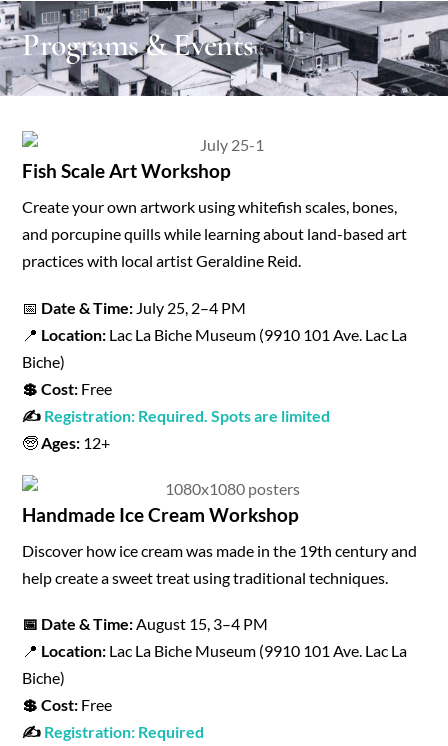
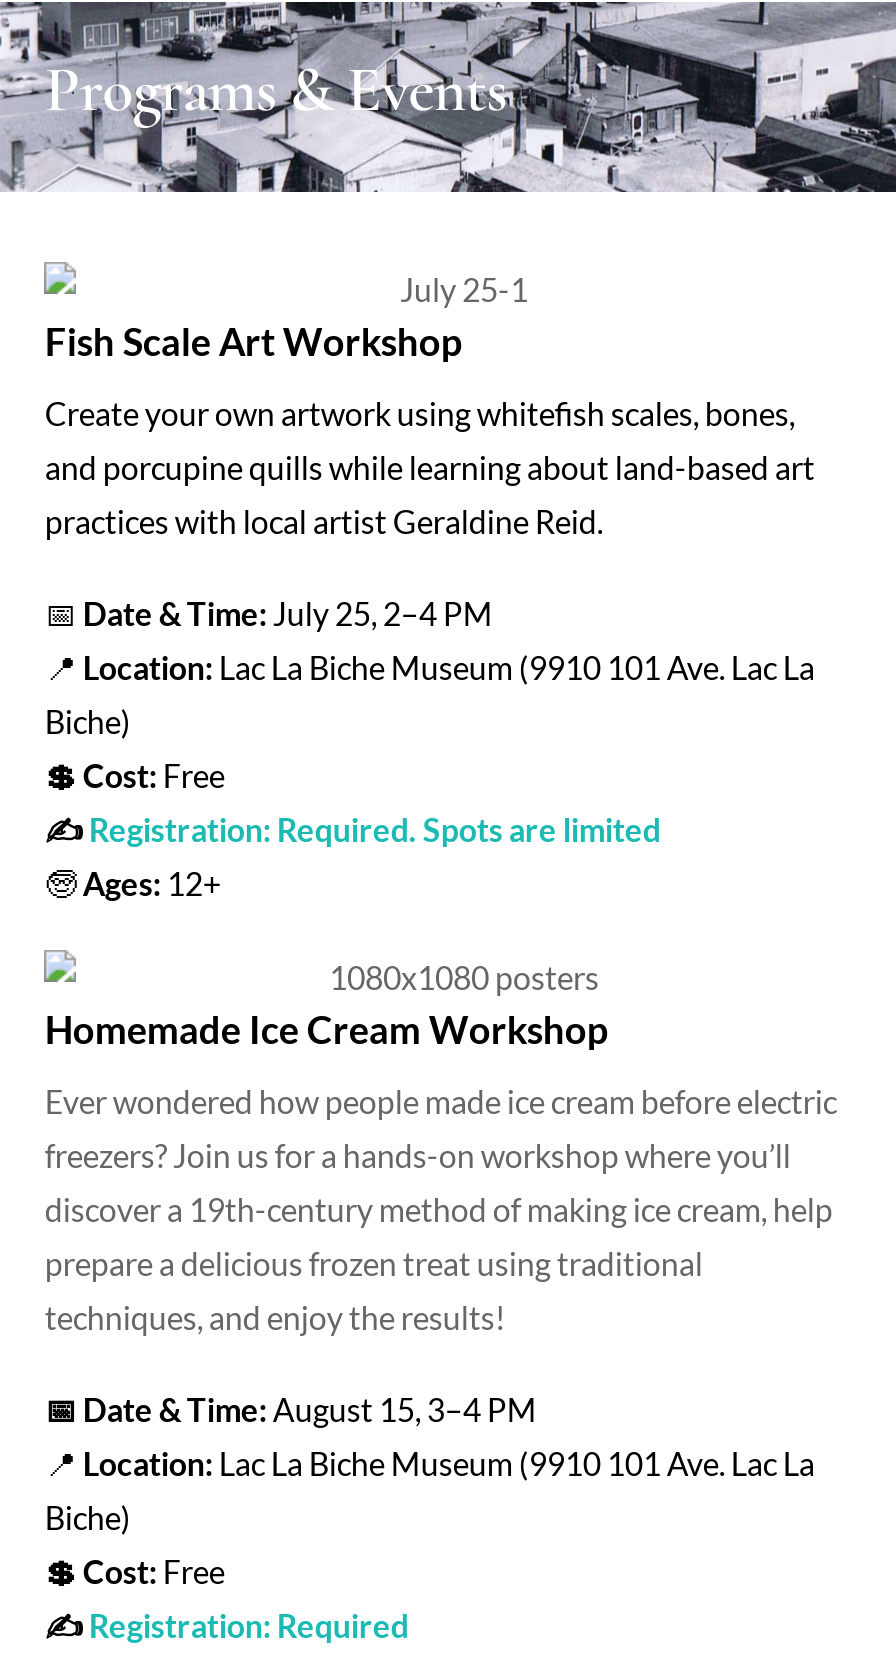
- Handmade Ice Cream Workshop
+ Homemade Ice Cream Workshop

- Discover how ice cream was made in the 19th century and
- help create a sweet treat using traditional techniques.
+ Ever wondered how people made ice cream before electric
+ freezers? Join us for a hands-on workshop where you’ll
+ discover a 19th-century method of making ice cream, help
+ prepare a delicious frozen treat using traditional
+ techniques, and enjoy the results!
